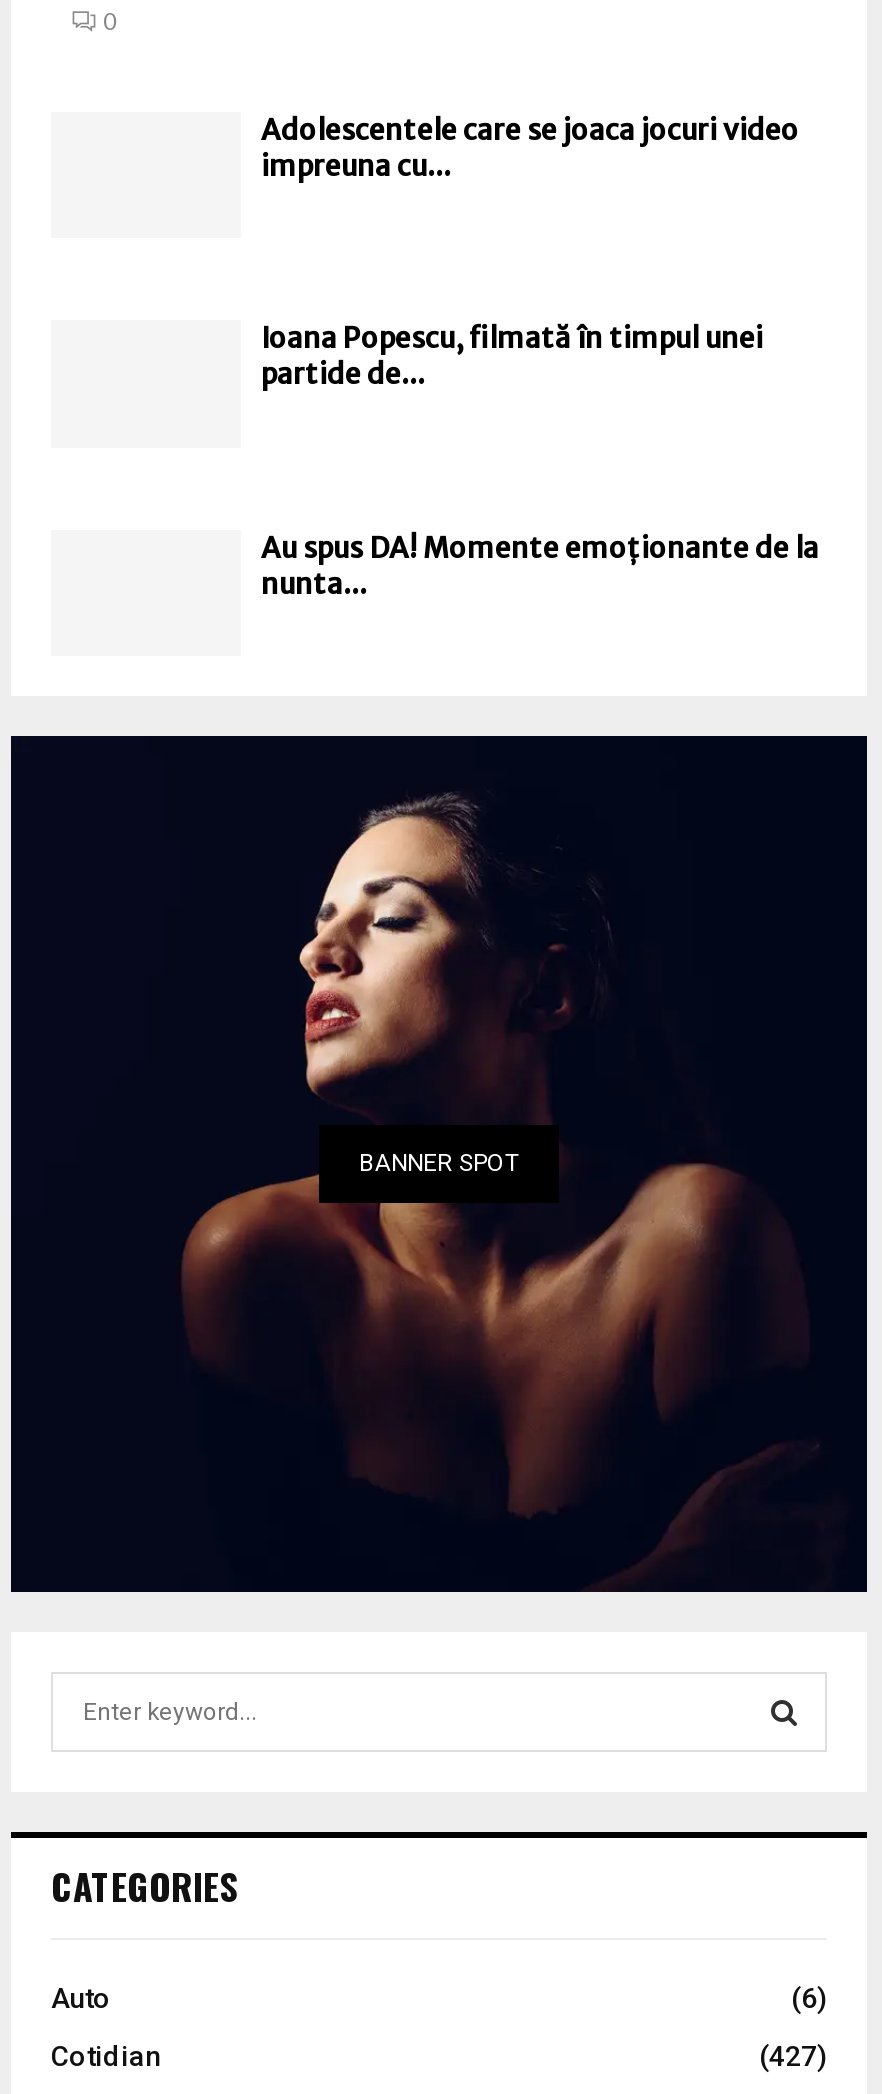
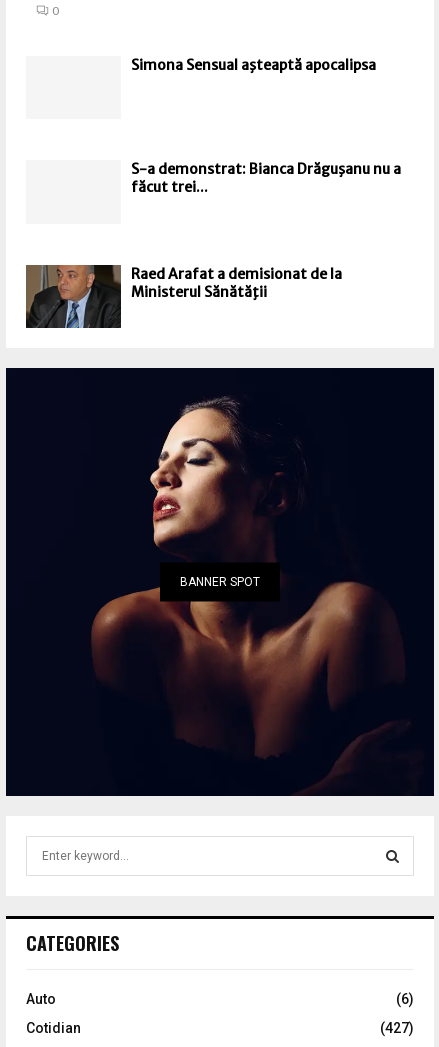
+ [image]

- Adolescentele care se joaca jocuri video
- impreuna cu...
+ Simona Sensual aşteaptă apocalipsa

- Ioana Popescu, filmată în timpul unei
- partide de...
+ S-a demonstrat: Bianca Drăguşanu nu a
+ făcut trei...

- Au spus DA! Momente emoționante de la
- nunta...
+ Raed Arafat a demisionat de la
+ Ministerul Sănătăţii
